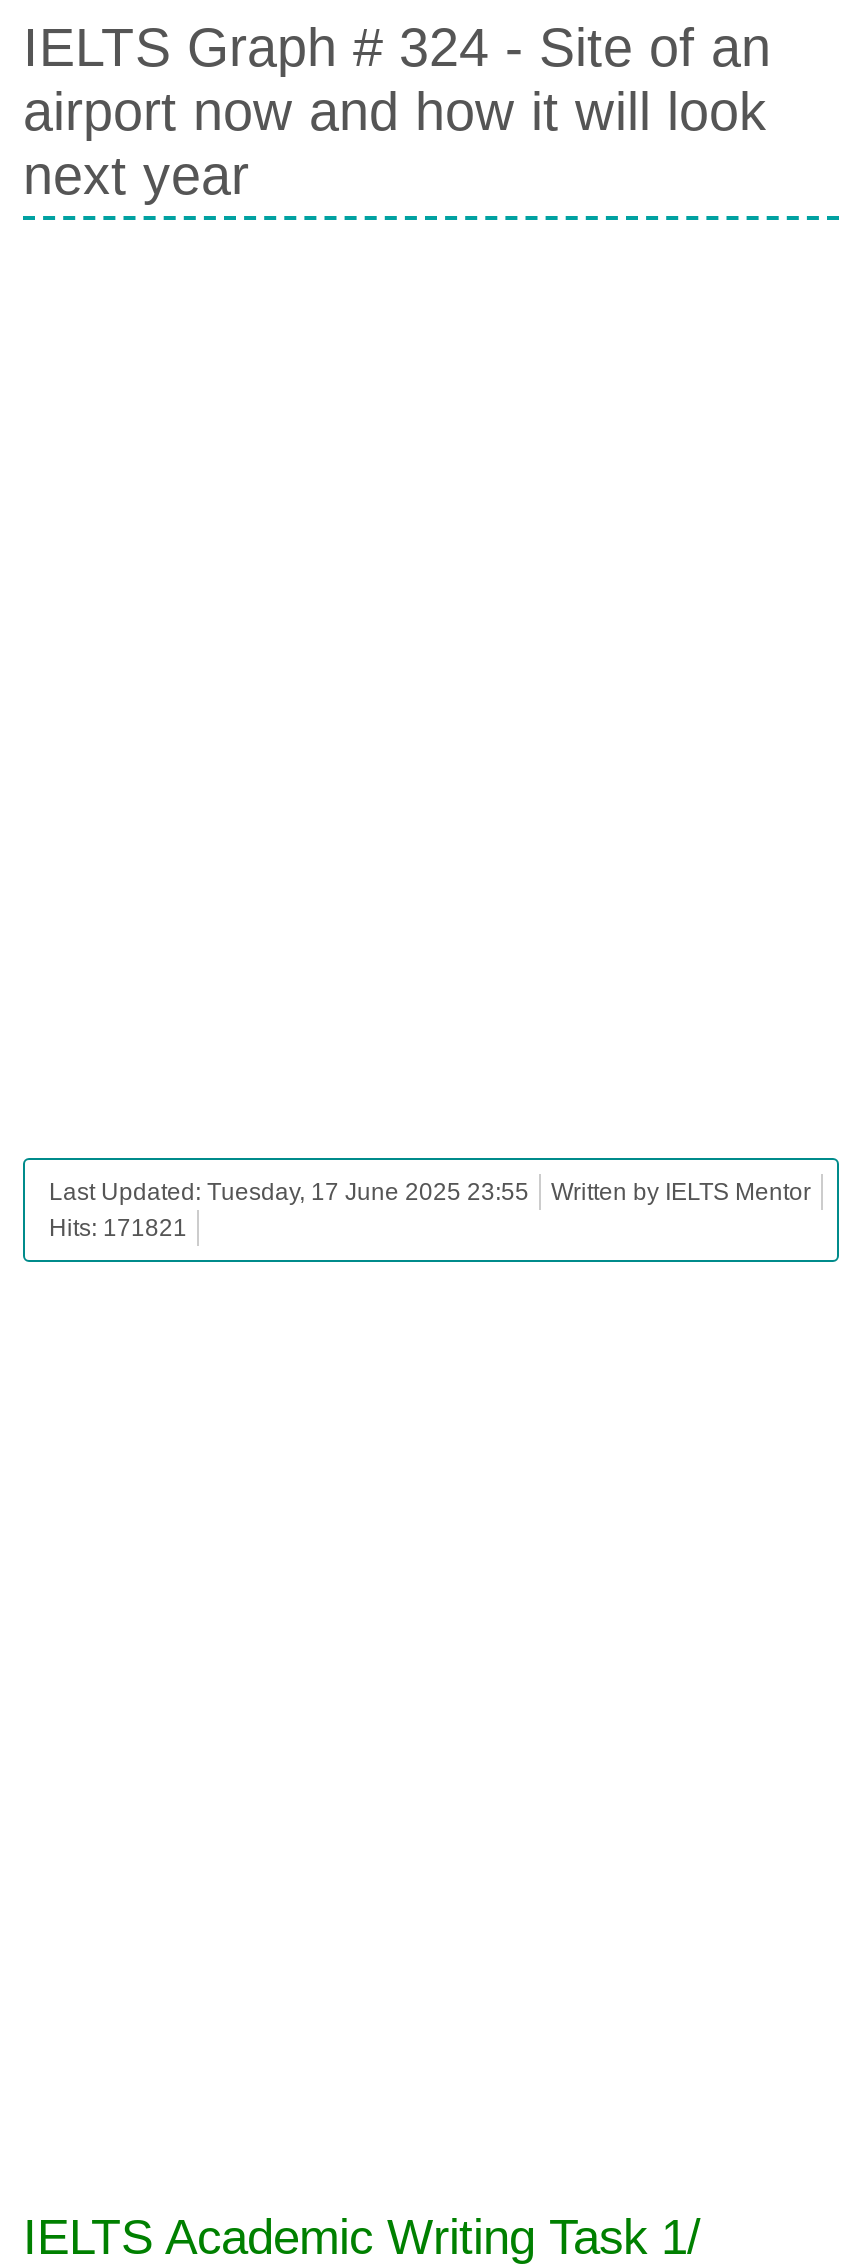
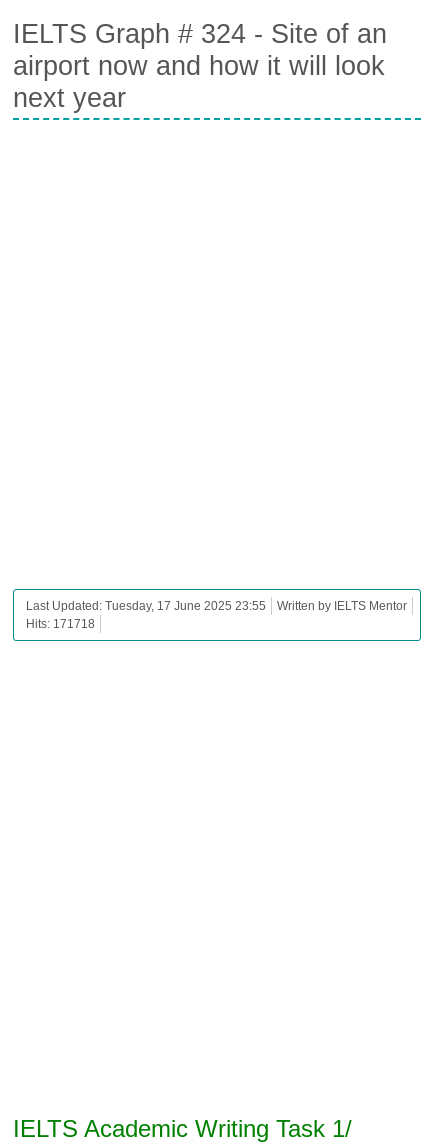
- Hits: 171821
+ Hits: 171718
